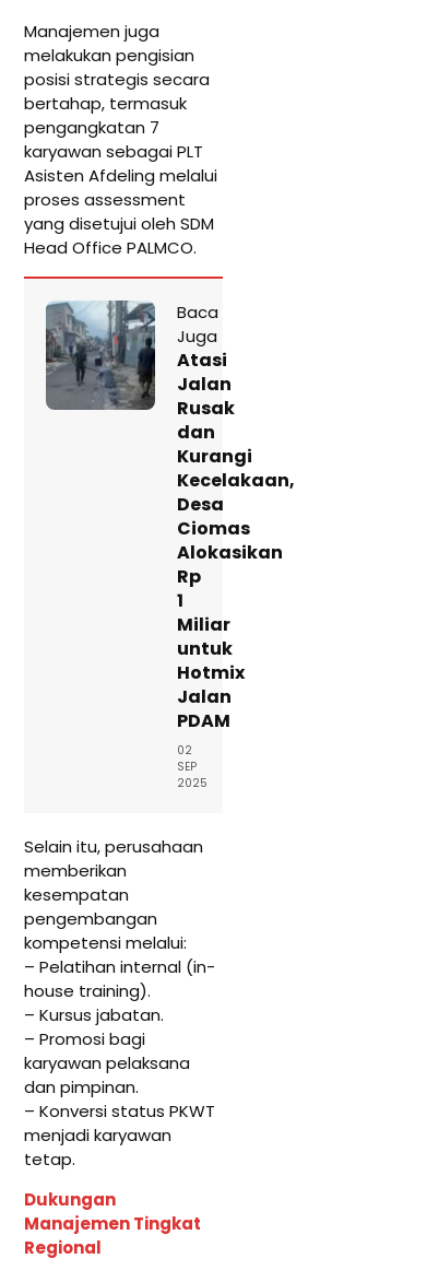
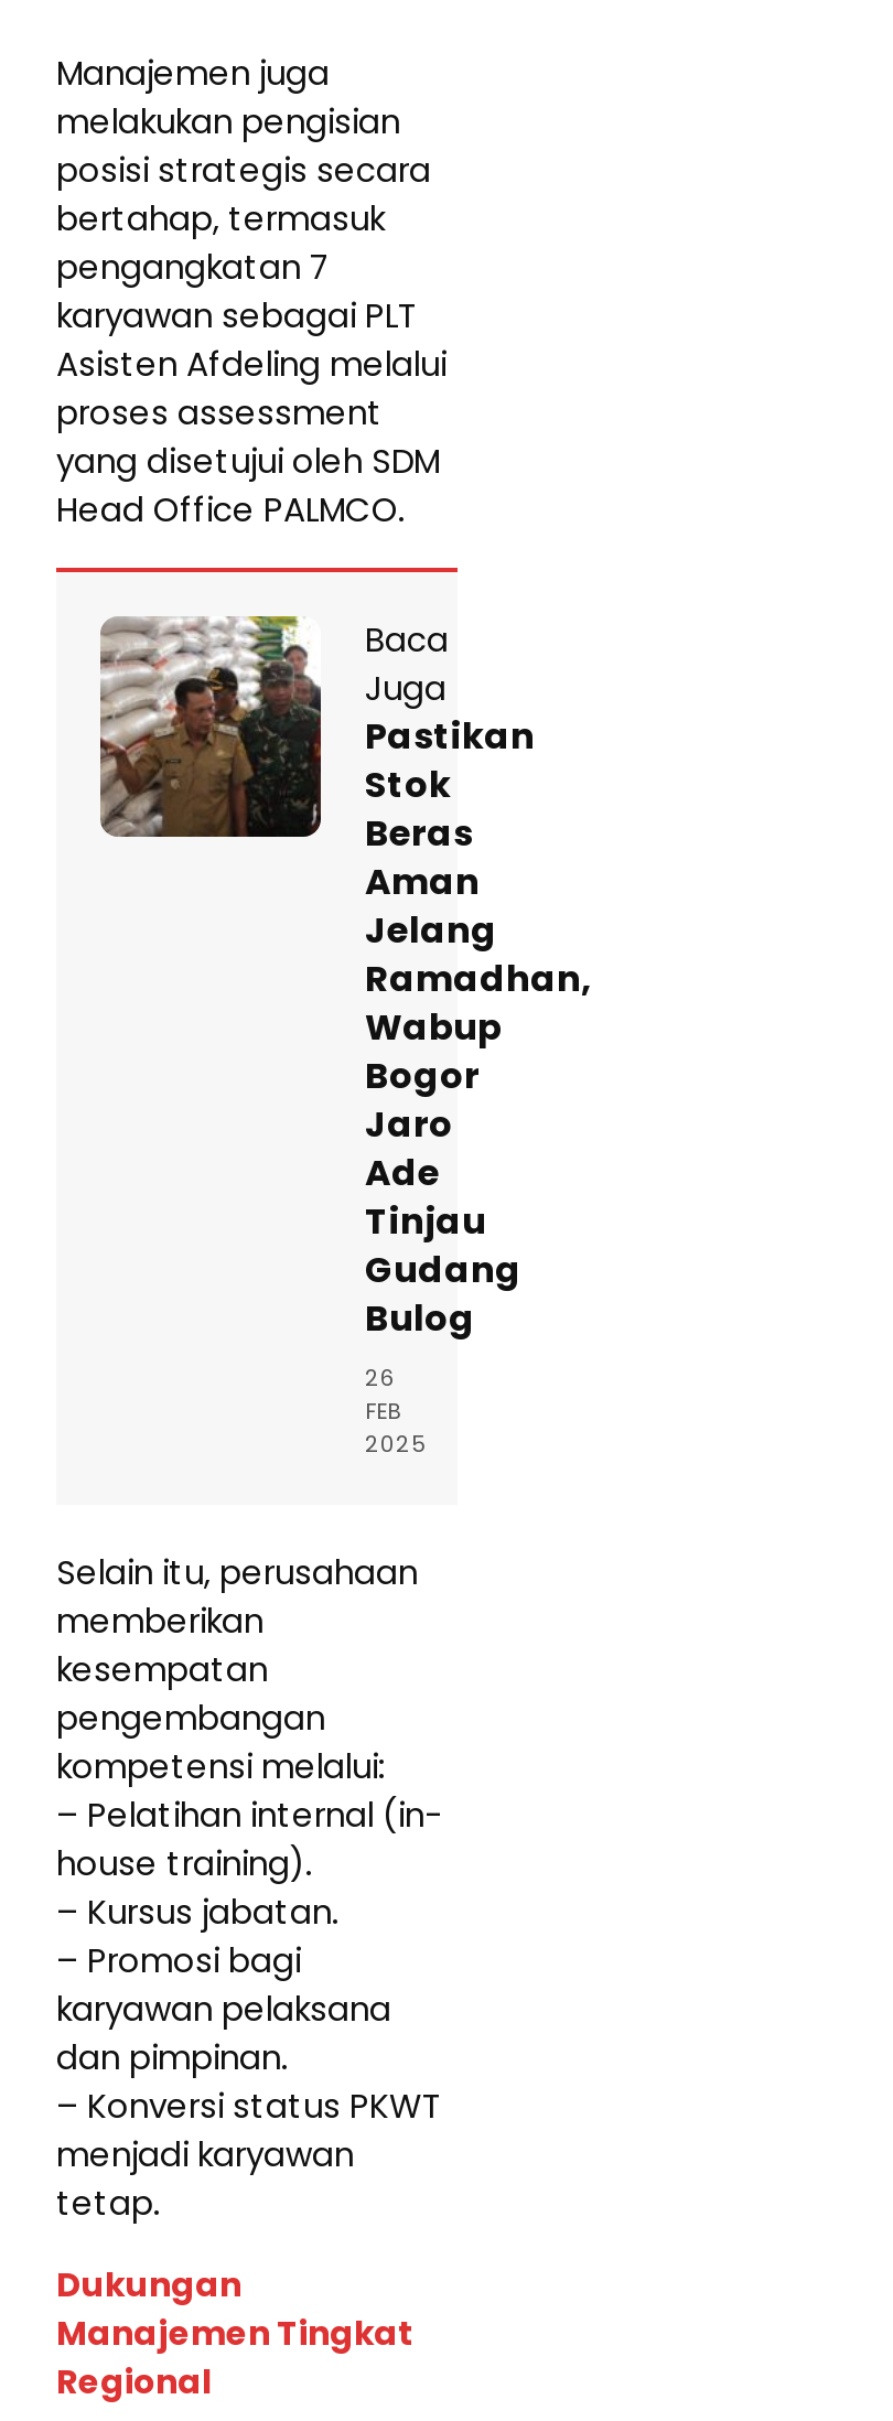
- [image]
- Atasi
- Jalan
- Rusak
- dan
- Kurangi
- Kecelakaan,
- Desa
- Ciomas
- Alokasikan
- Rp
- 1
- Miliar
- untuk
- Hotmix
- Jalan
- PDAM
- 02
- SEP
+ [image]
+ Pastikan
+ Stok
+ Beras
+ Aman
+ Jelang
+ Ramadhan,
+ Wabup
+ Bogor
+ Jaro
+ Ade
+ Tinjau
+ Gudang
+ Bulog
+ 26
+ FEB
